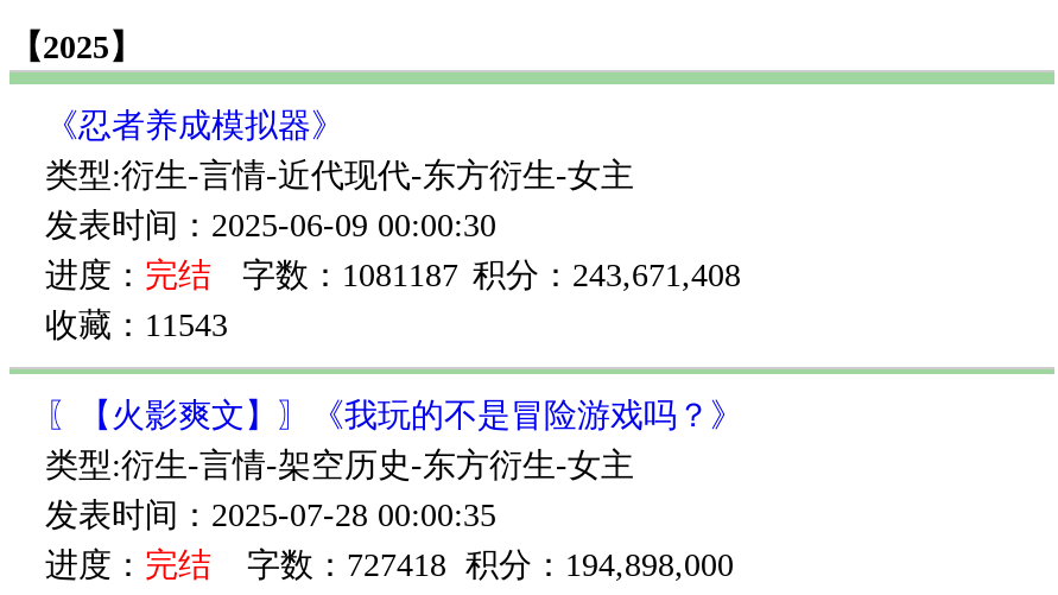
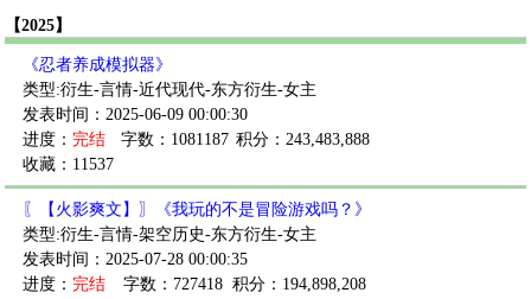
- 进度：完结 字数：1081187 积分：243,671,408
+ 进度：完结 字数：1081187 积分：243,483,888

- 收藏：11543
+ 收藏：11537

- 进度：完结 字数：727418 积分：194,898,000
+ 进度：完结 字数：727418 积分：194,898,208
